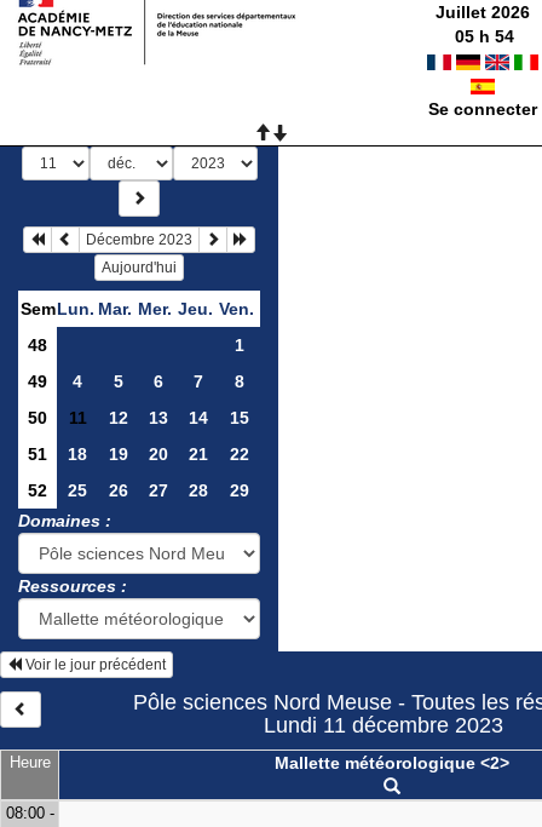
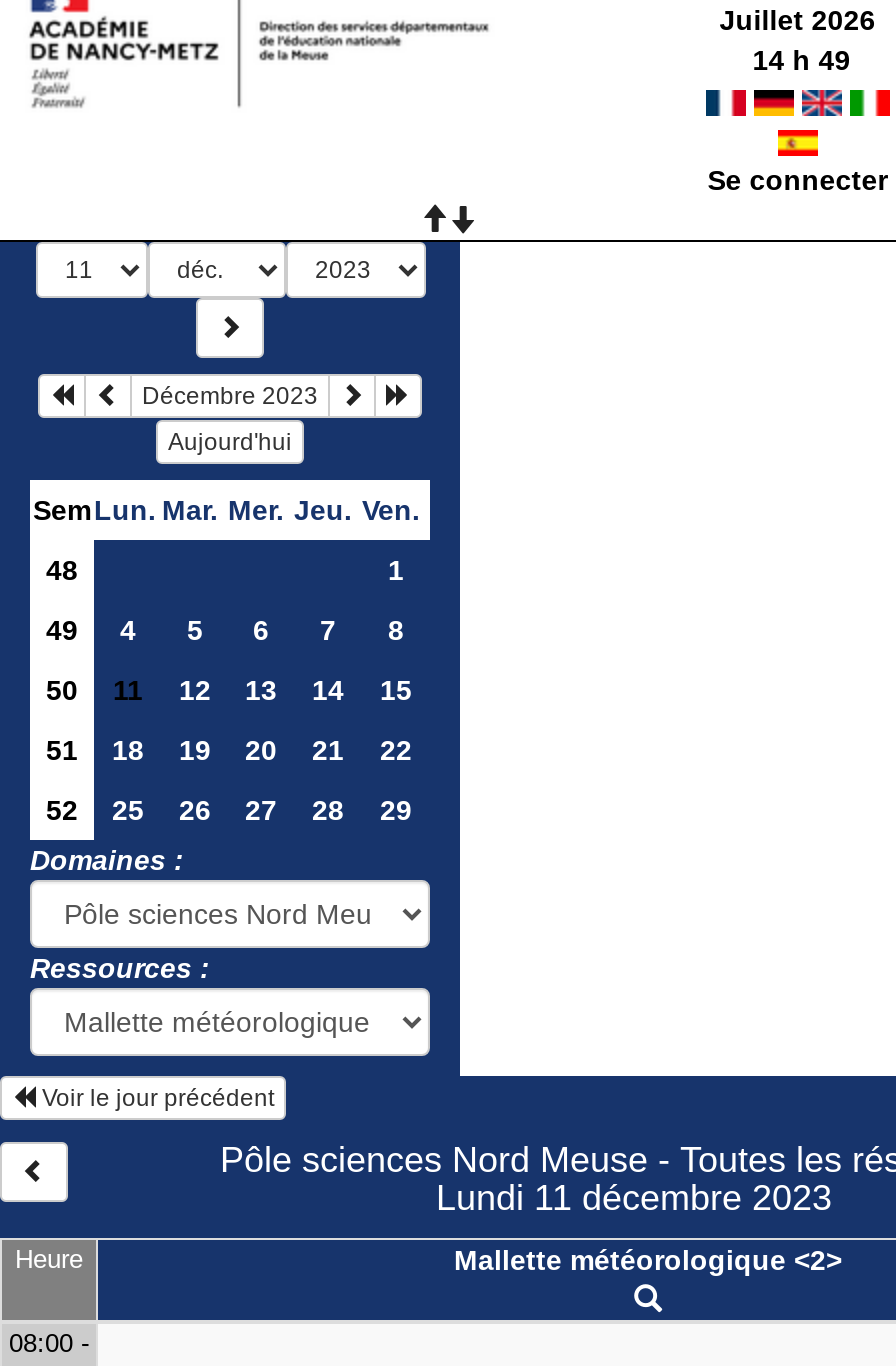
- 05 h 54
+ 14 h 49
